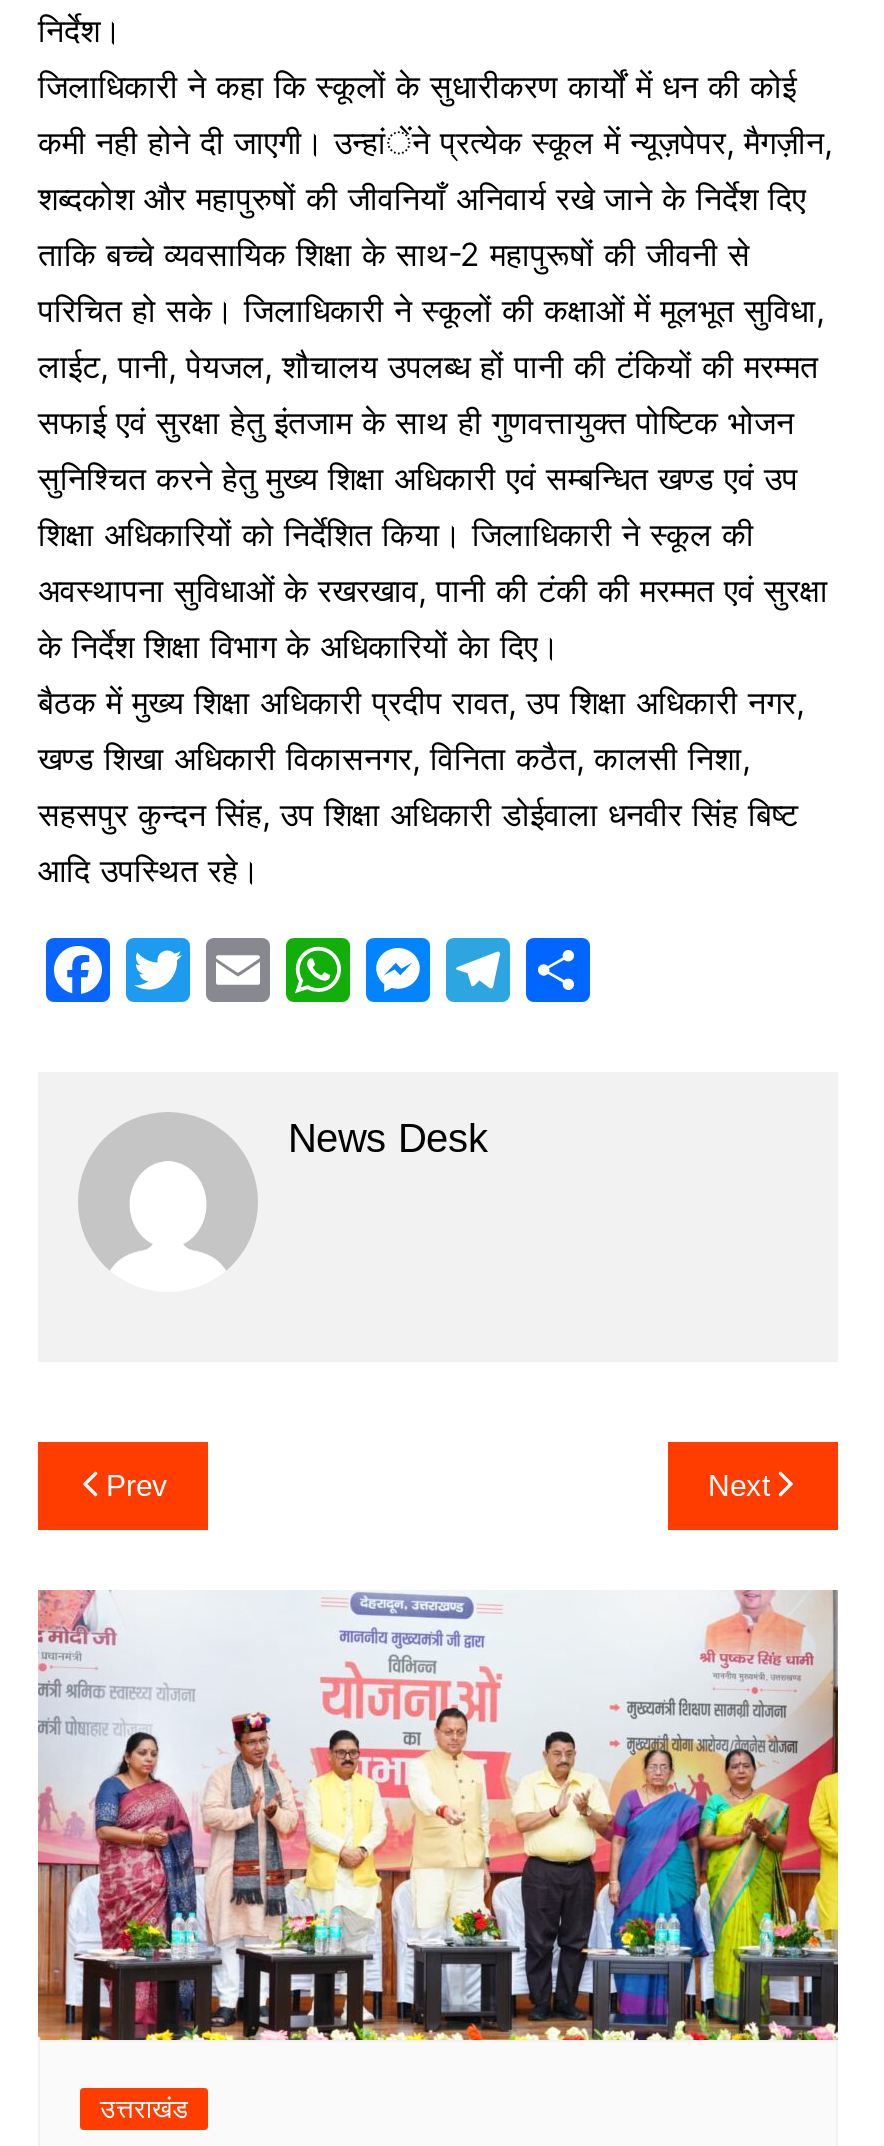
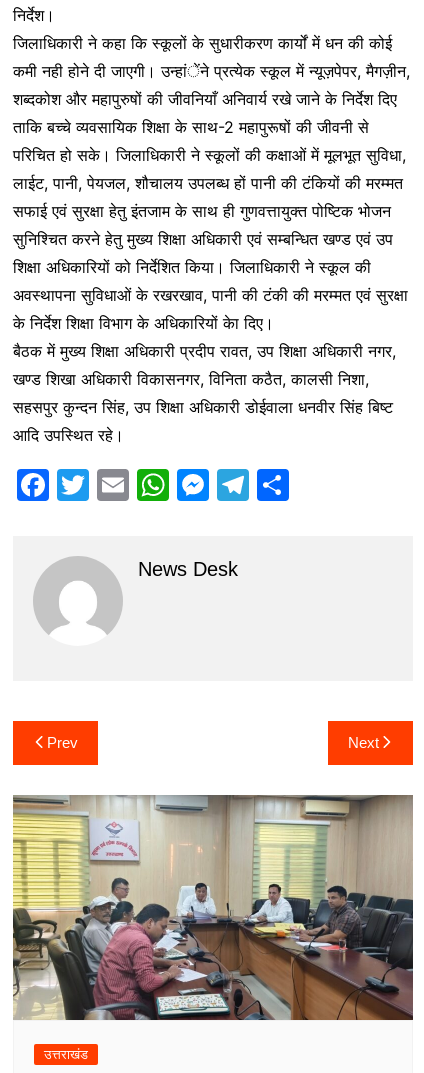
- [image]
+ [image]
